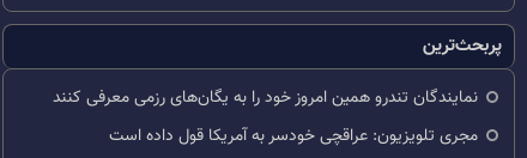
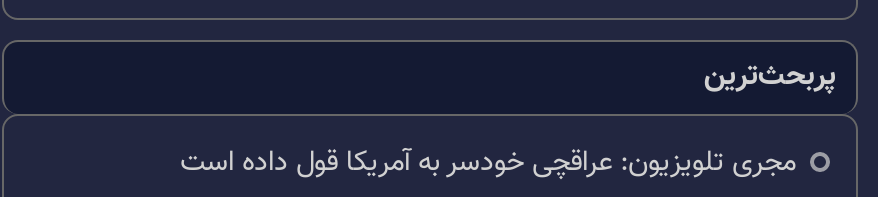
- نمایندگان تندرو همین امروز خود را به یگان‌های رزمی معرفی کنند
